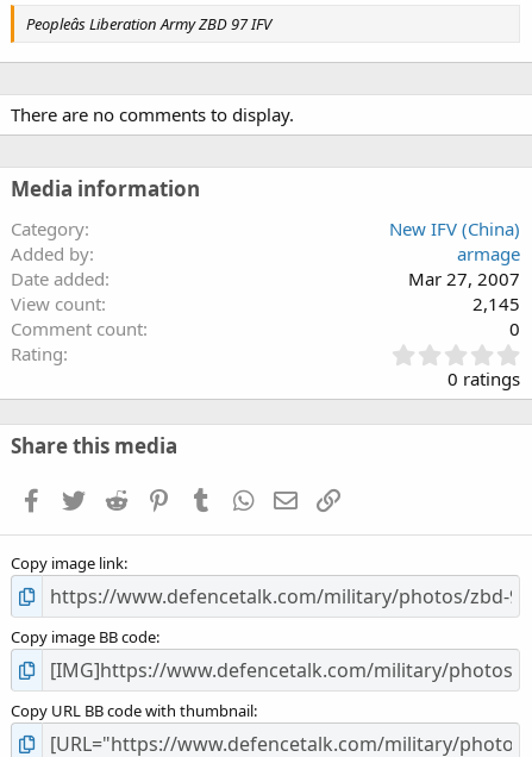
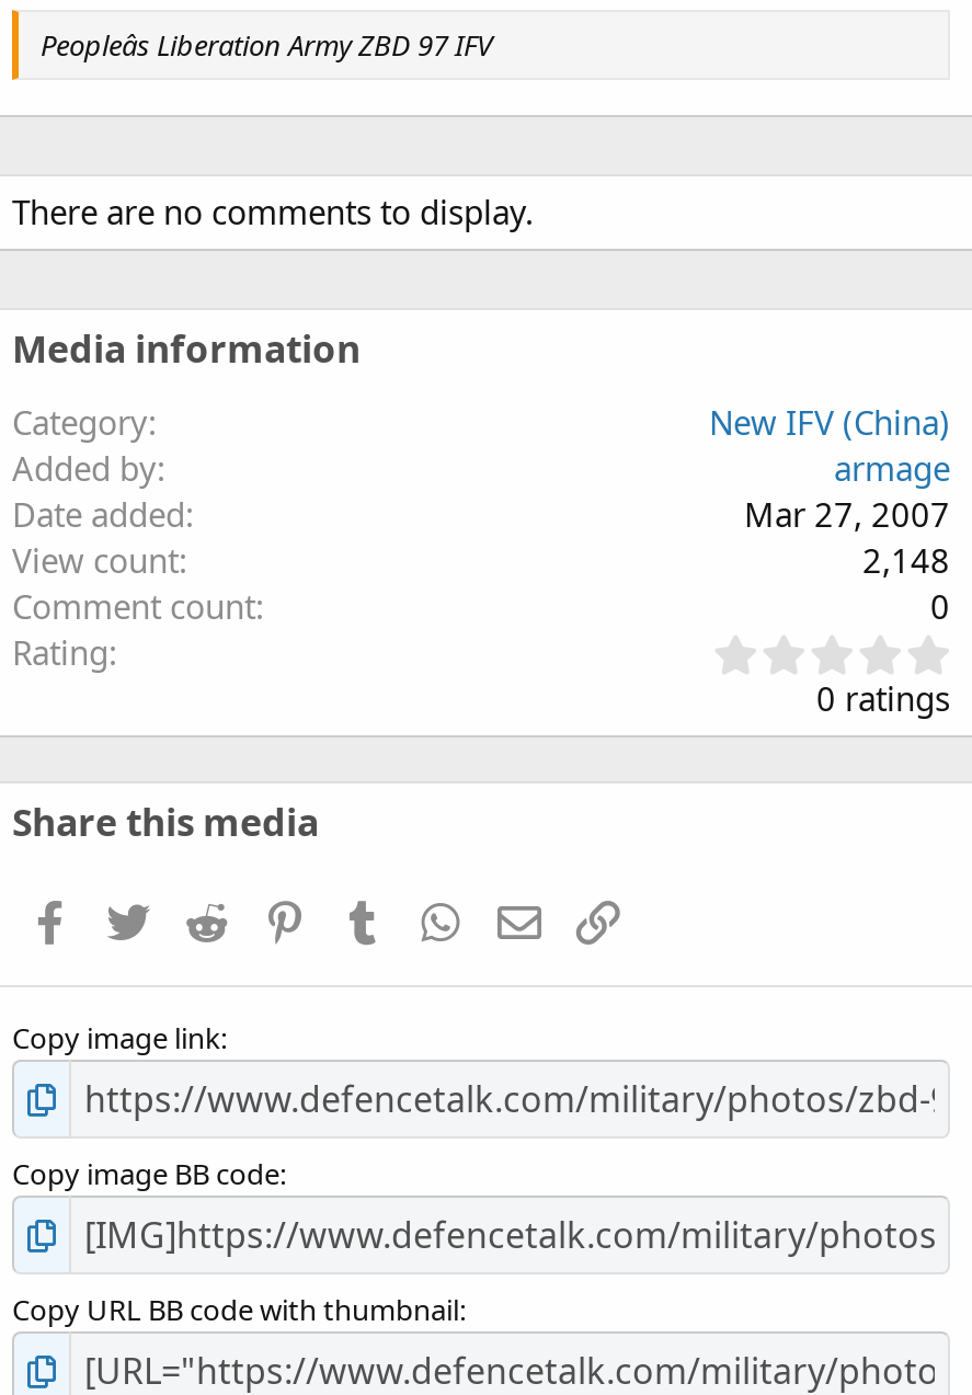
- 2,145
+ 2,148
